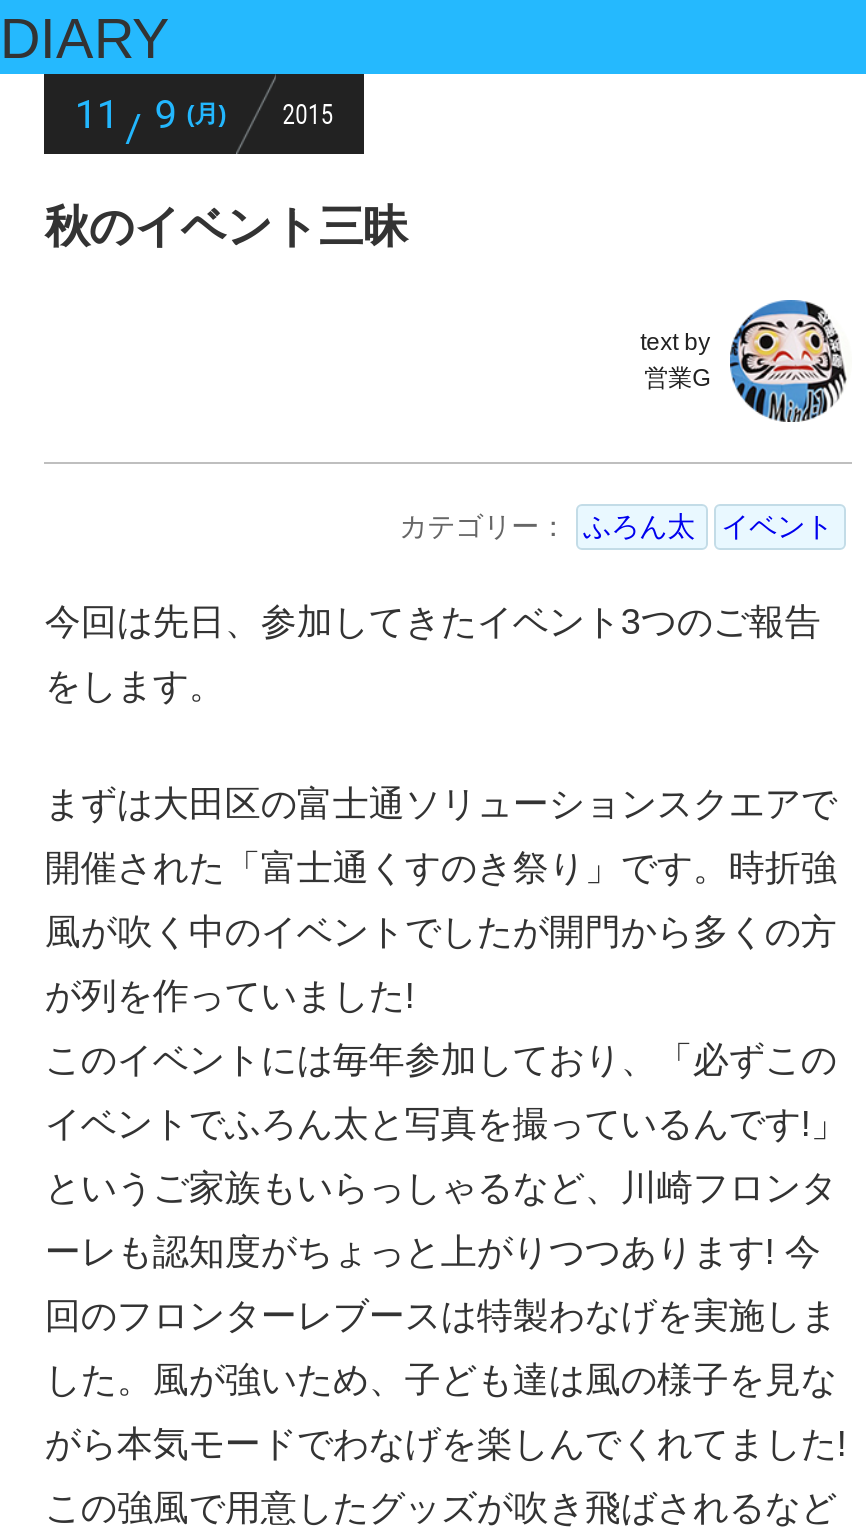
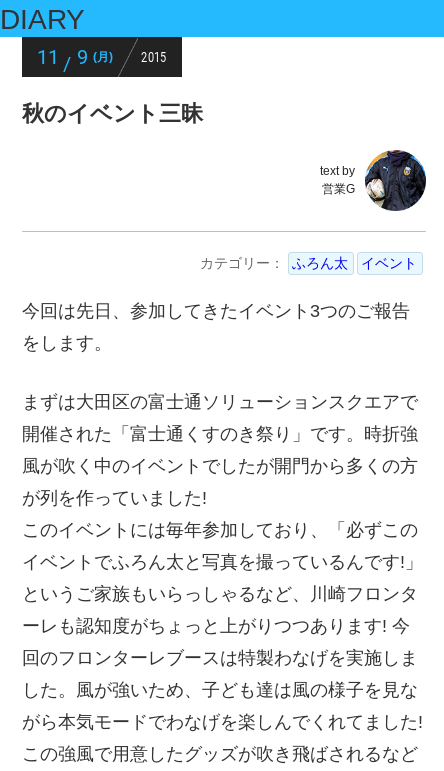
- [image]
+ [image]
